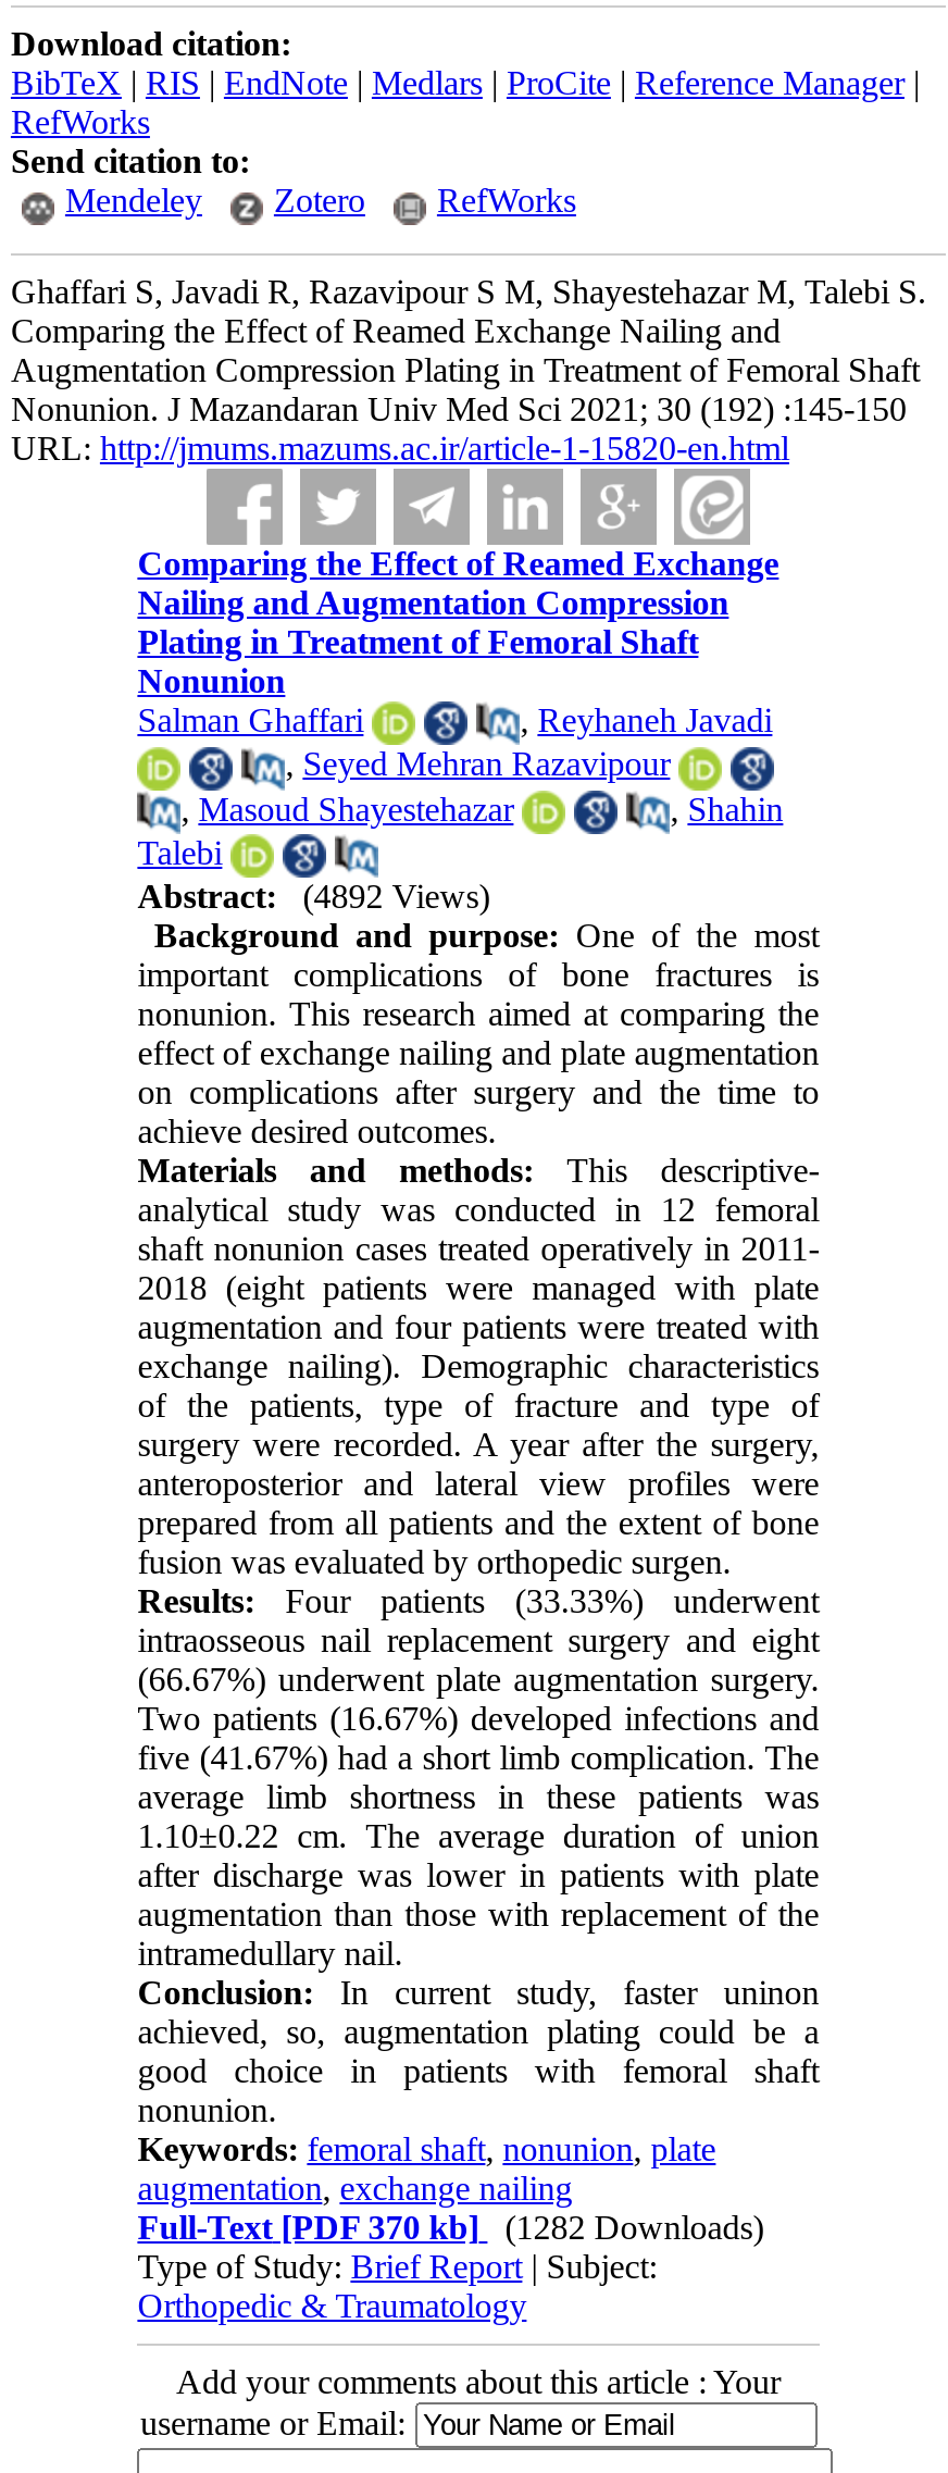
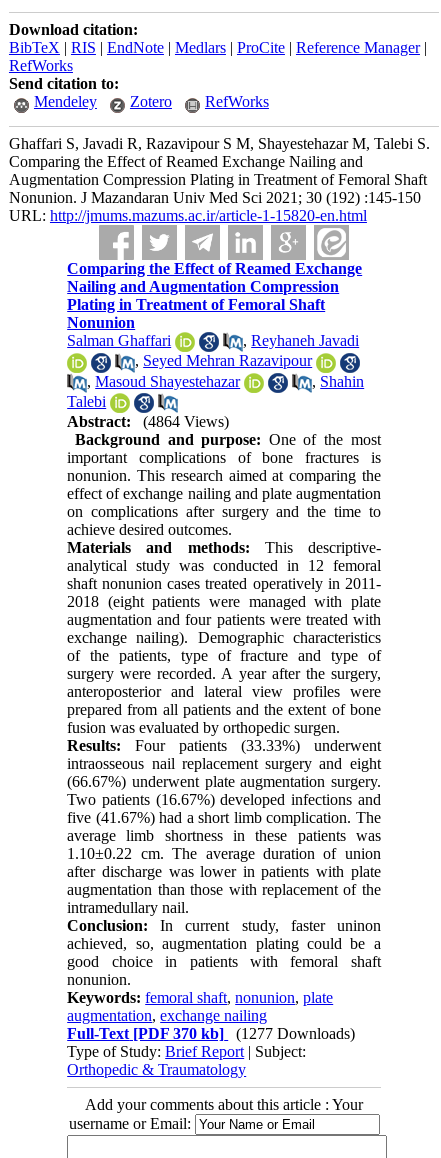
- Abstract: (4892 Views)
+ Abstract: (4864 Views)

- Full-Text [PDF 370 kb] (1282 Downloads)
+ Full-Text [PDF 370 kb] (1277 Downloads)
